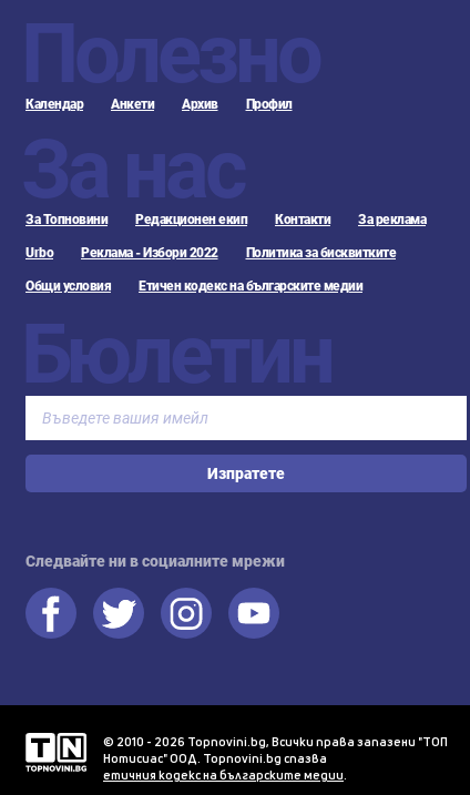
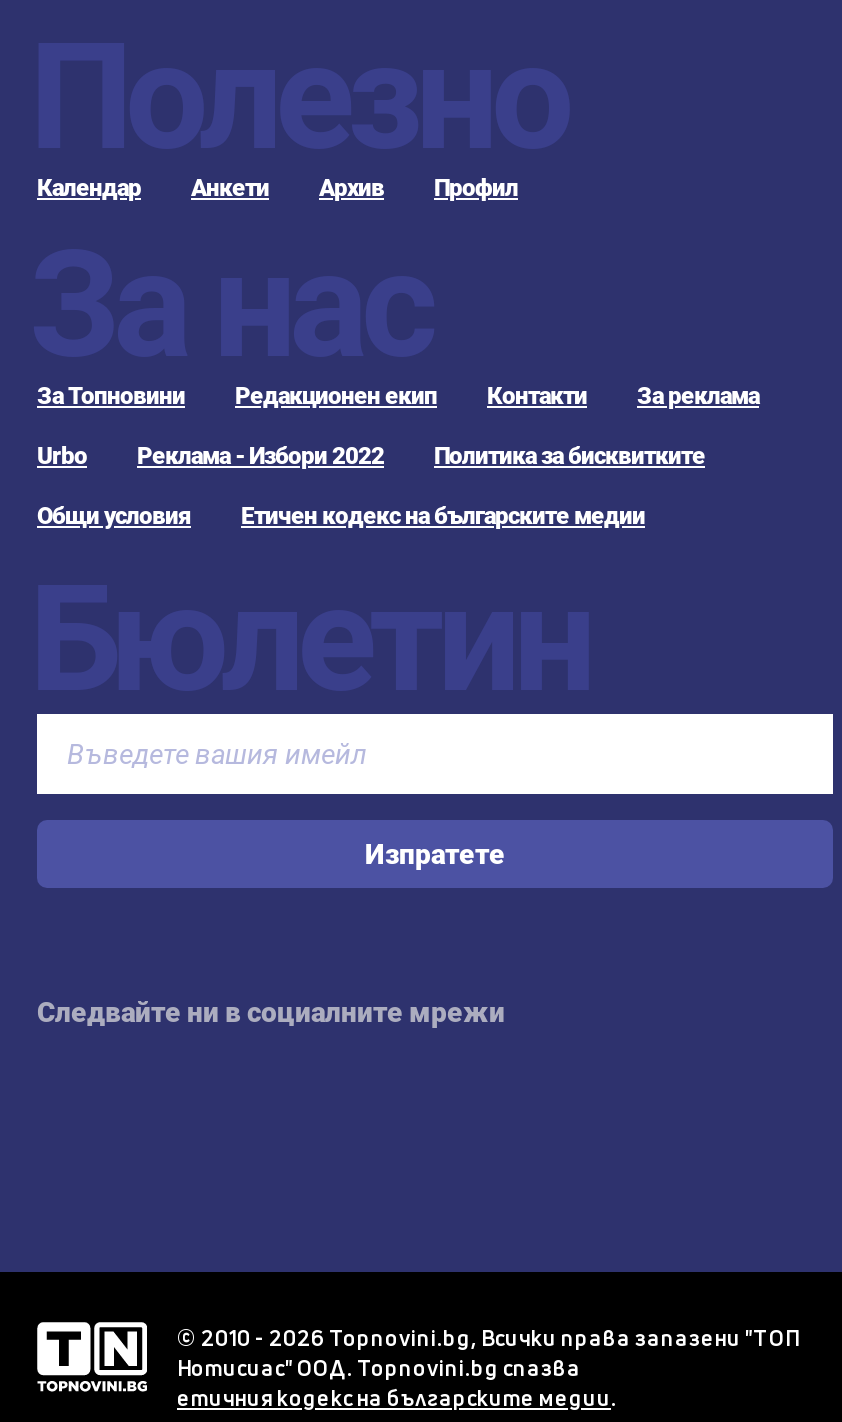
- [image]

- [image]

- [image]

- [image]
